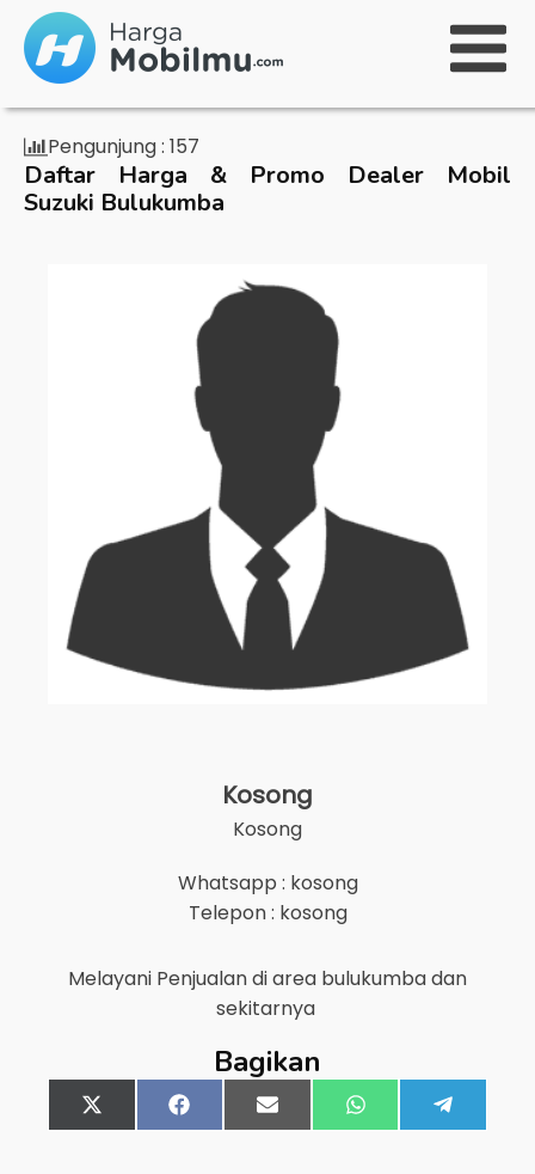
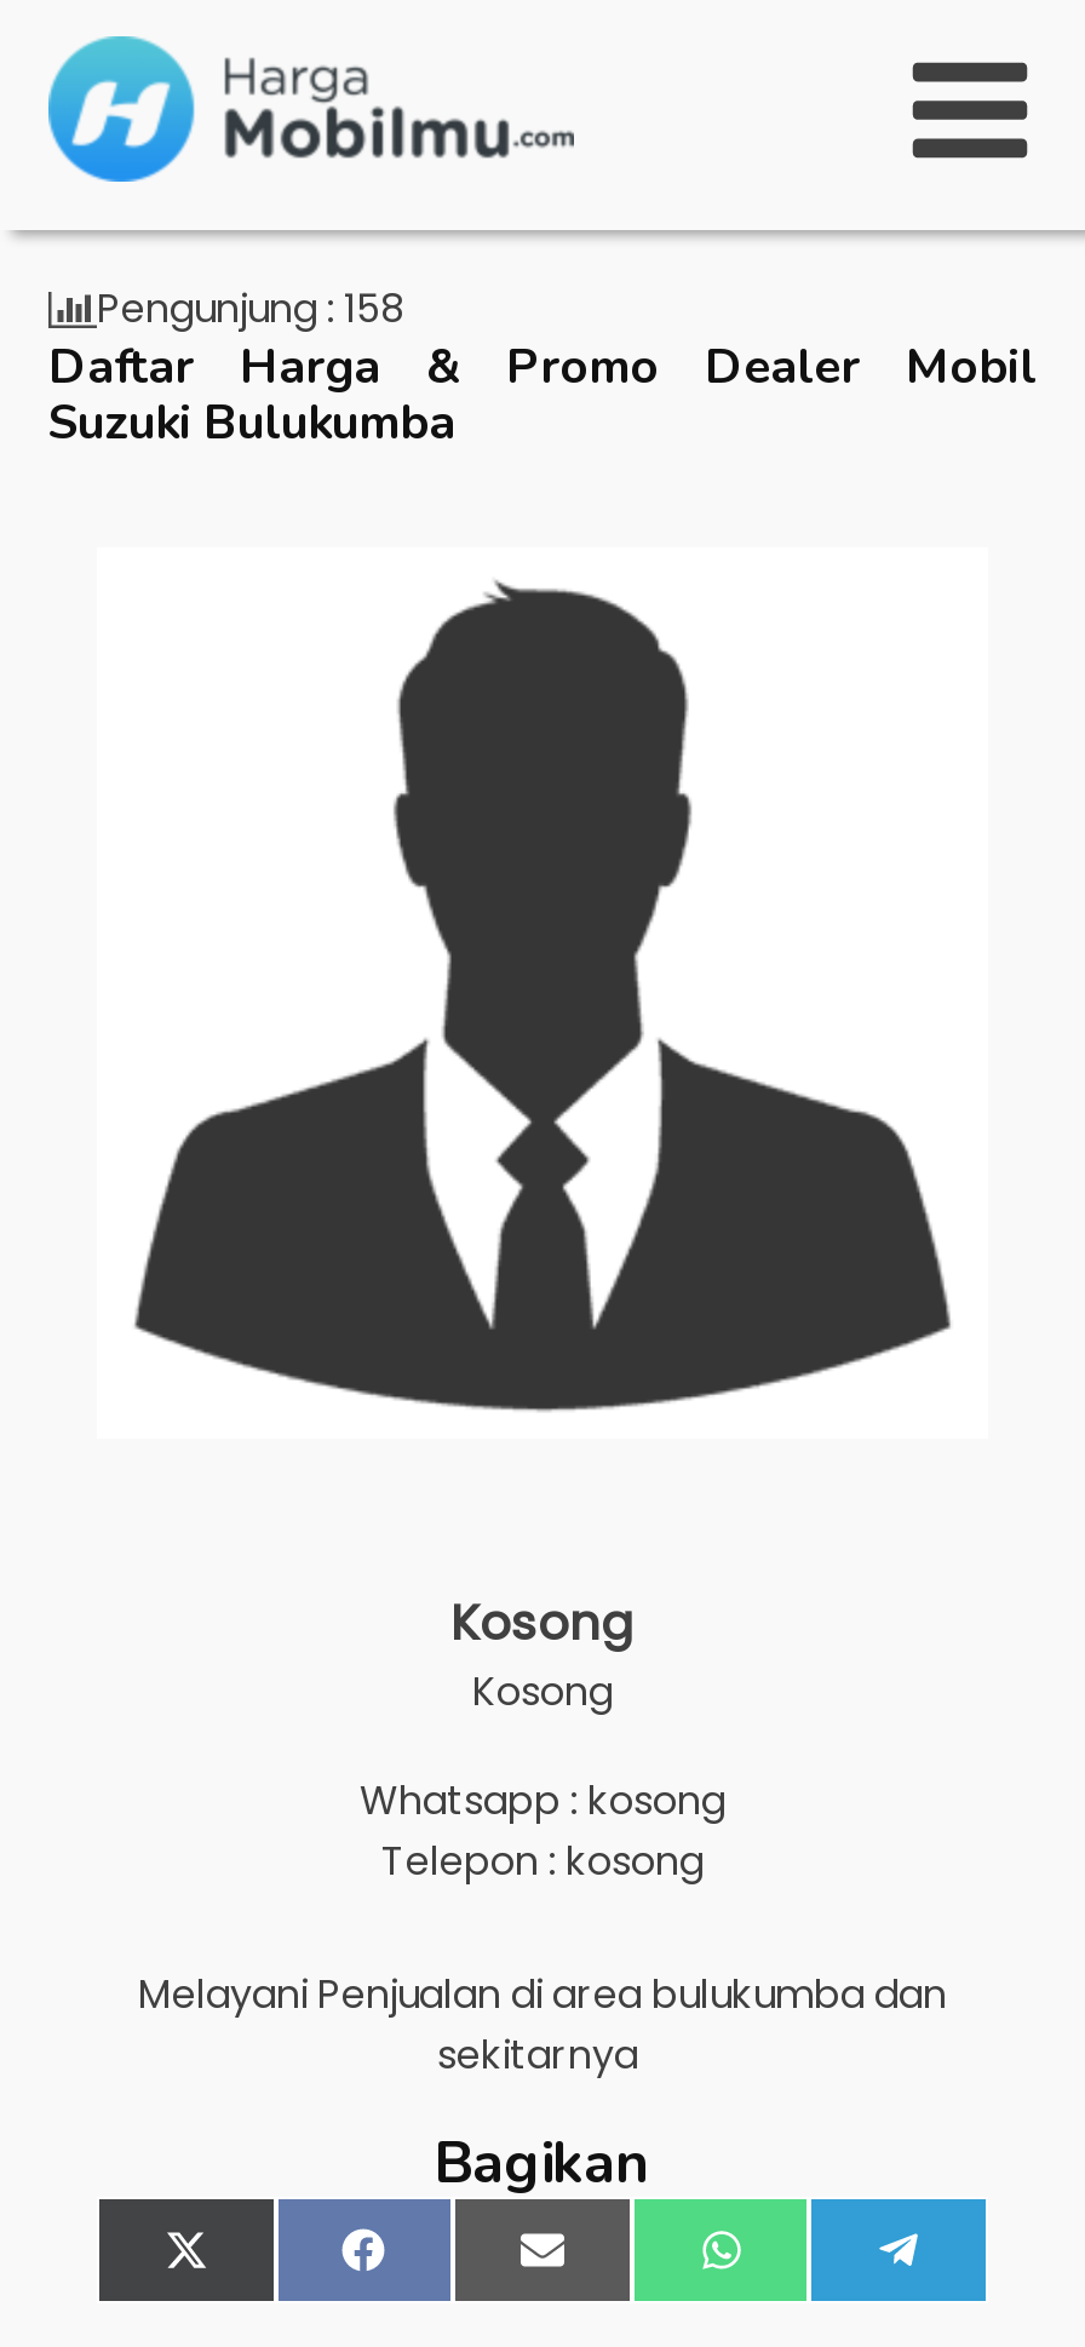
- Pengunjung : 157
+ Pengunjung : 158
